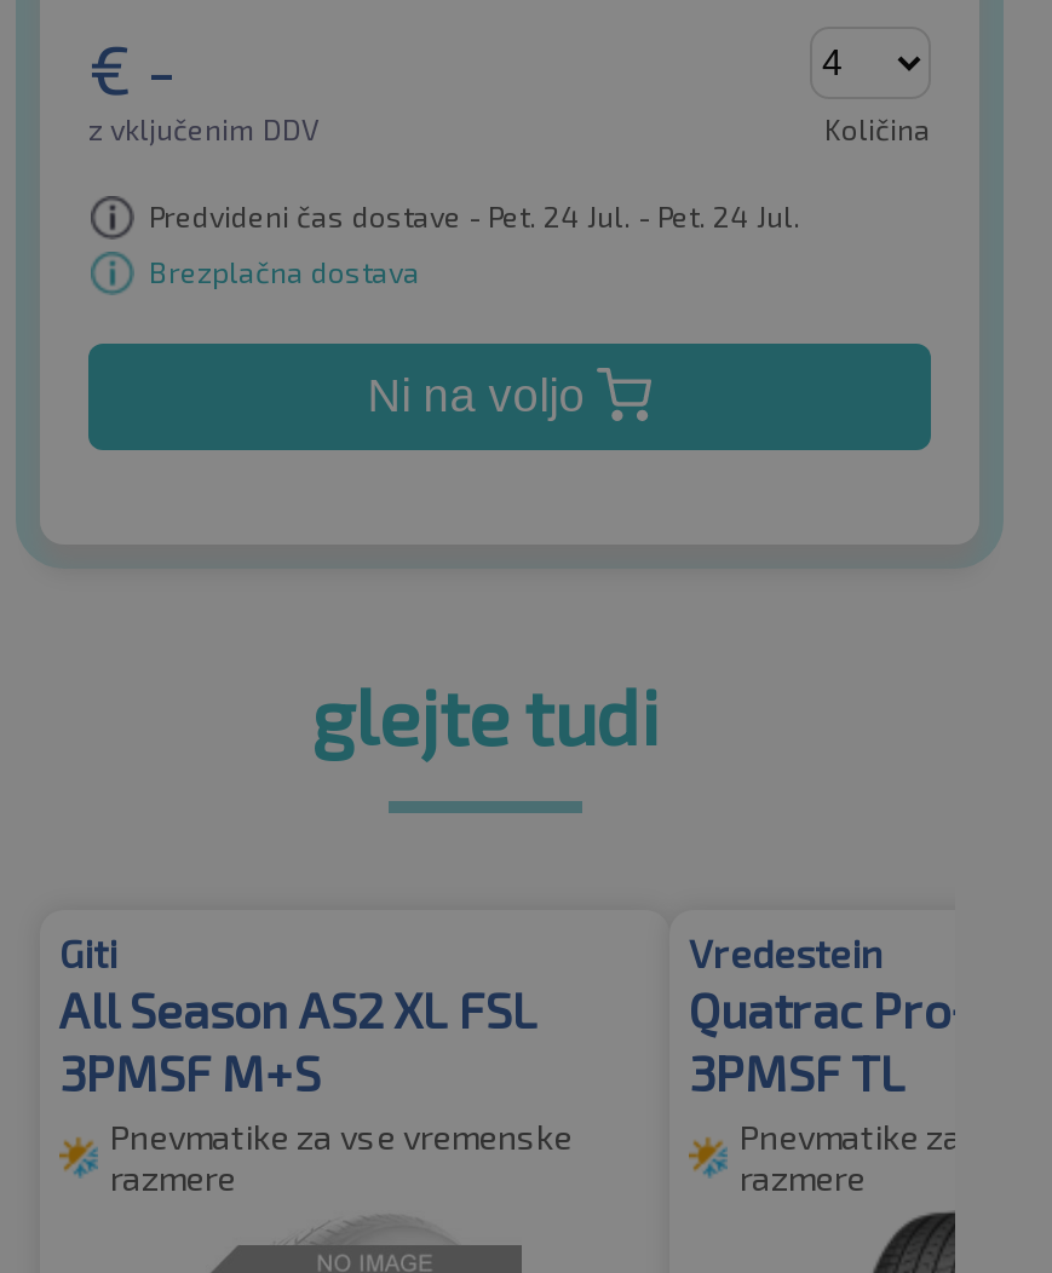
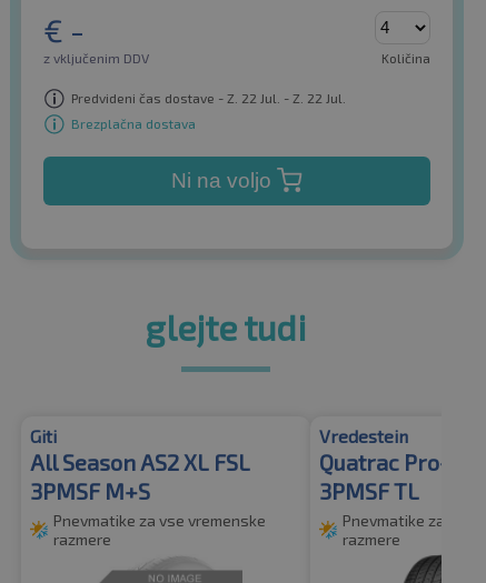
- Predvideni čas dostave - Pet. 24 Jul. - Pet. 24 Jul.
+ Predvideni čas dostave - Z. 22 Jul. - Z. 22 Jul.
